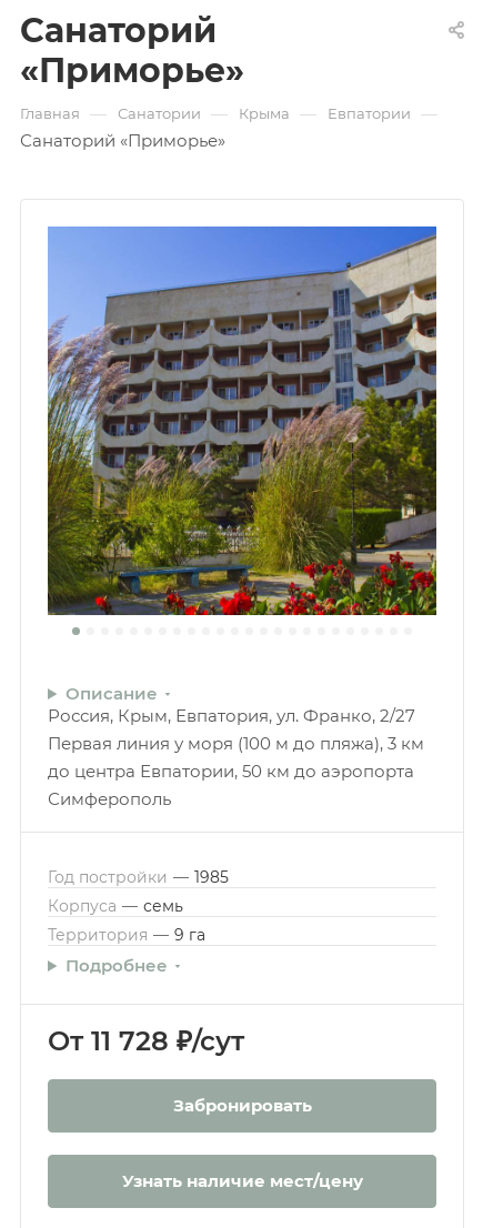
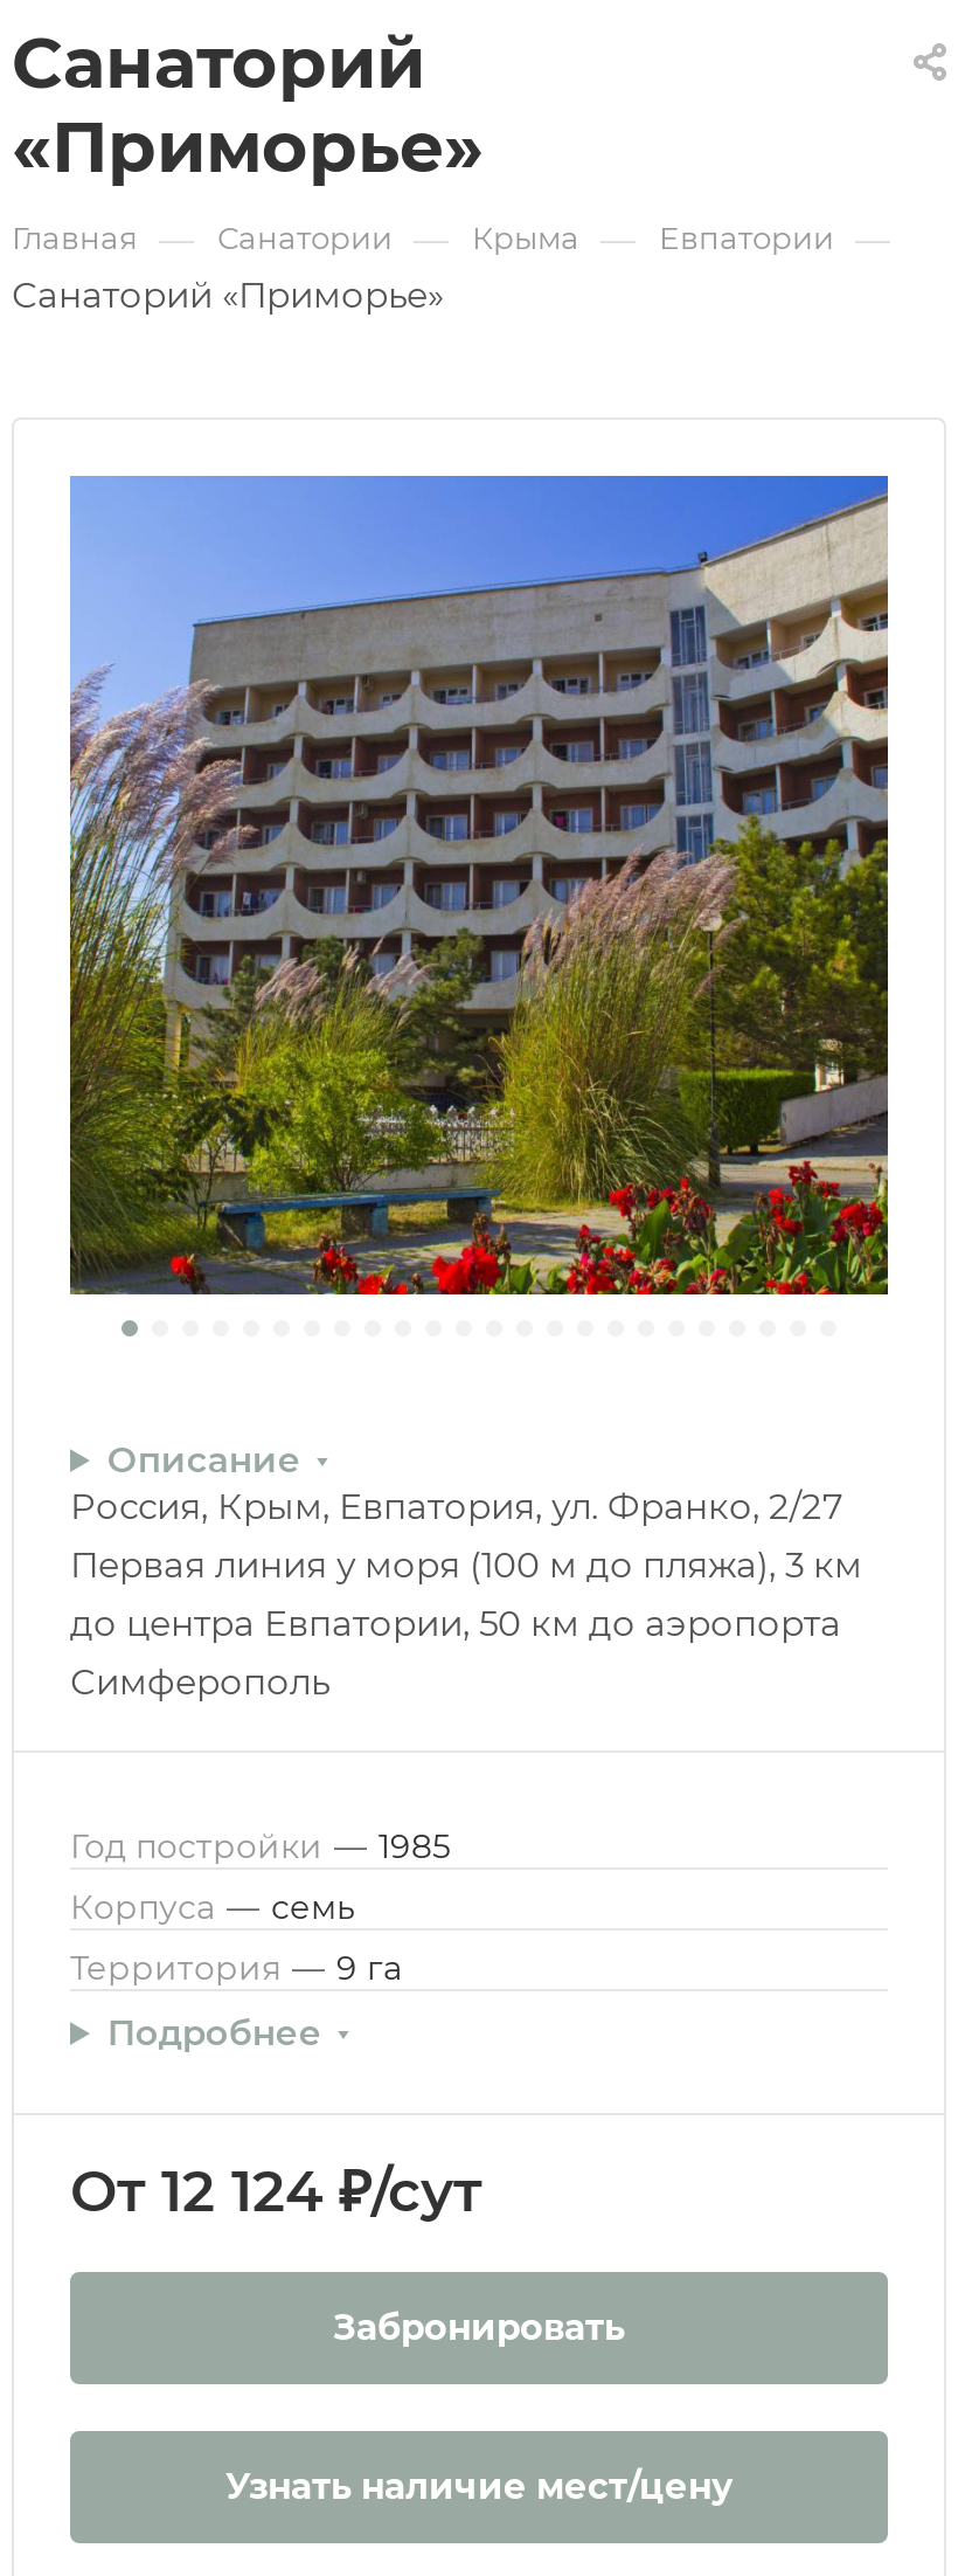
- От 11 728 ₽/сут
+ От 12 124 ₽/сут
